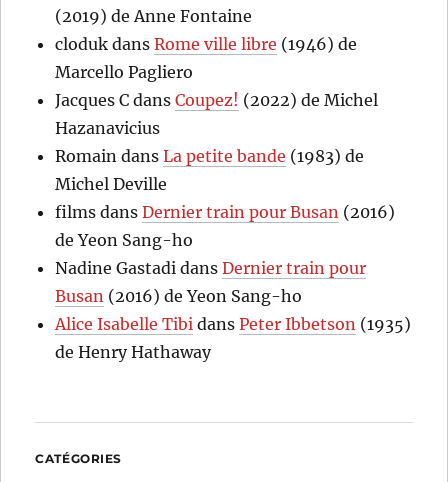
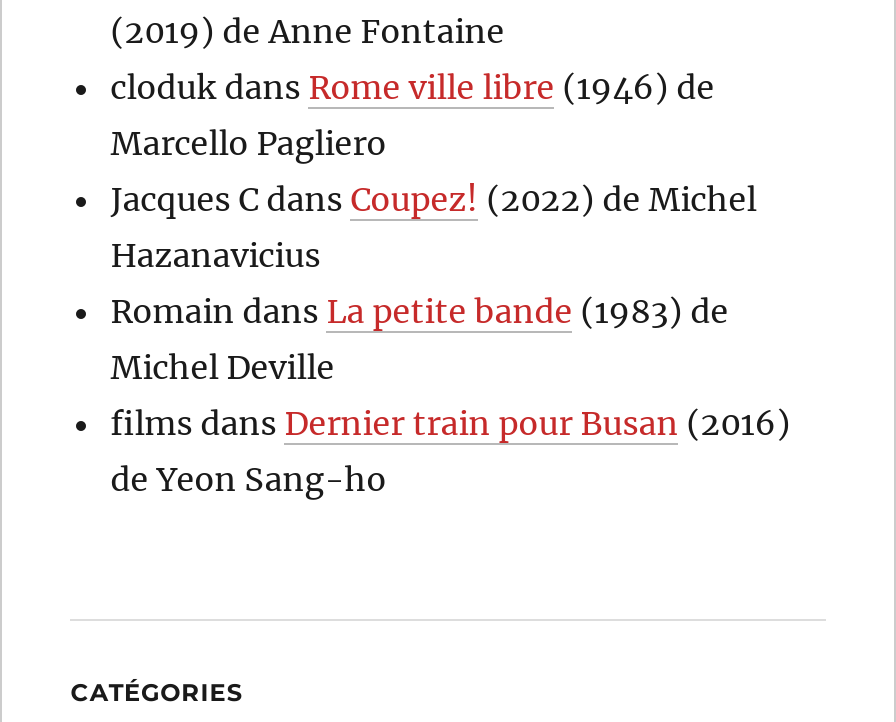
- Nadine Gastadi dans Dernier train pour
- Busan (2016) de Yeon Sang-ho
- Alice Isabelle Tibi dans Peter Ibbetson (1935)
- de Henry Hathaway
